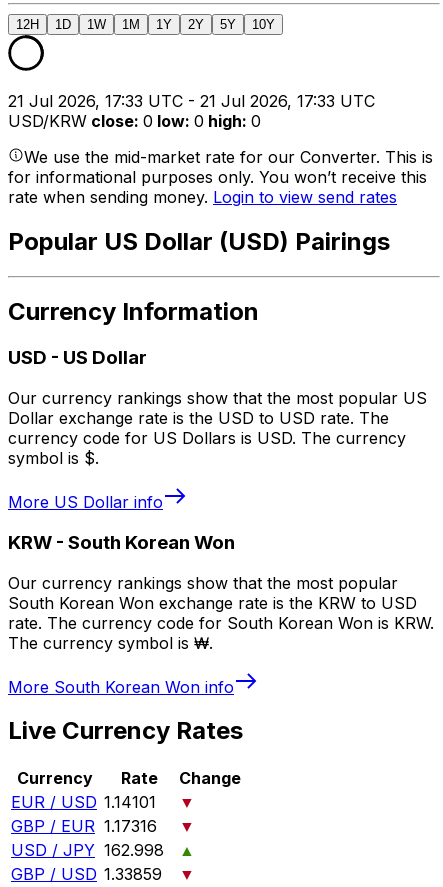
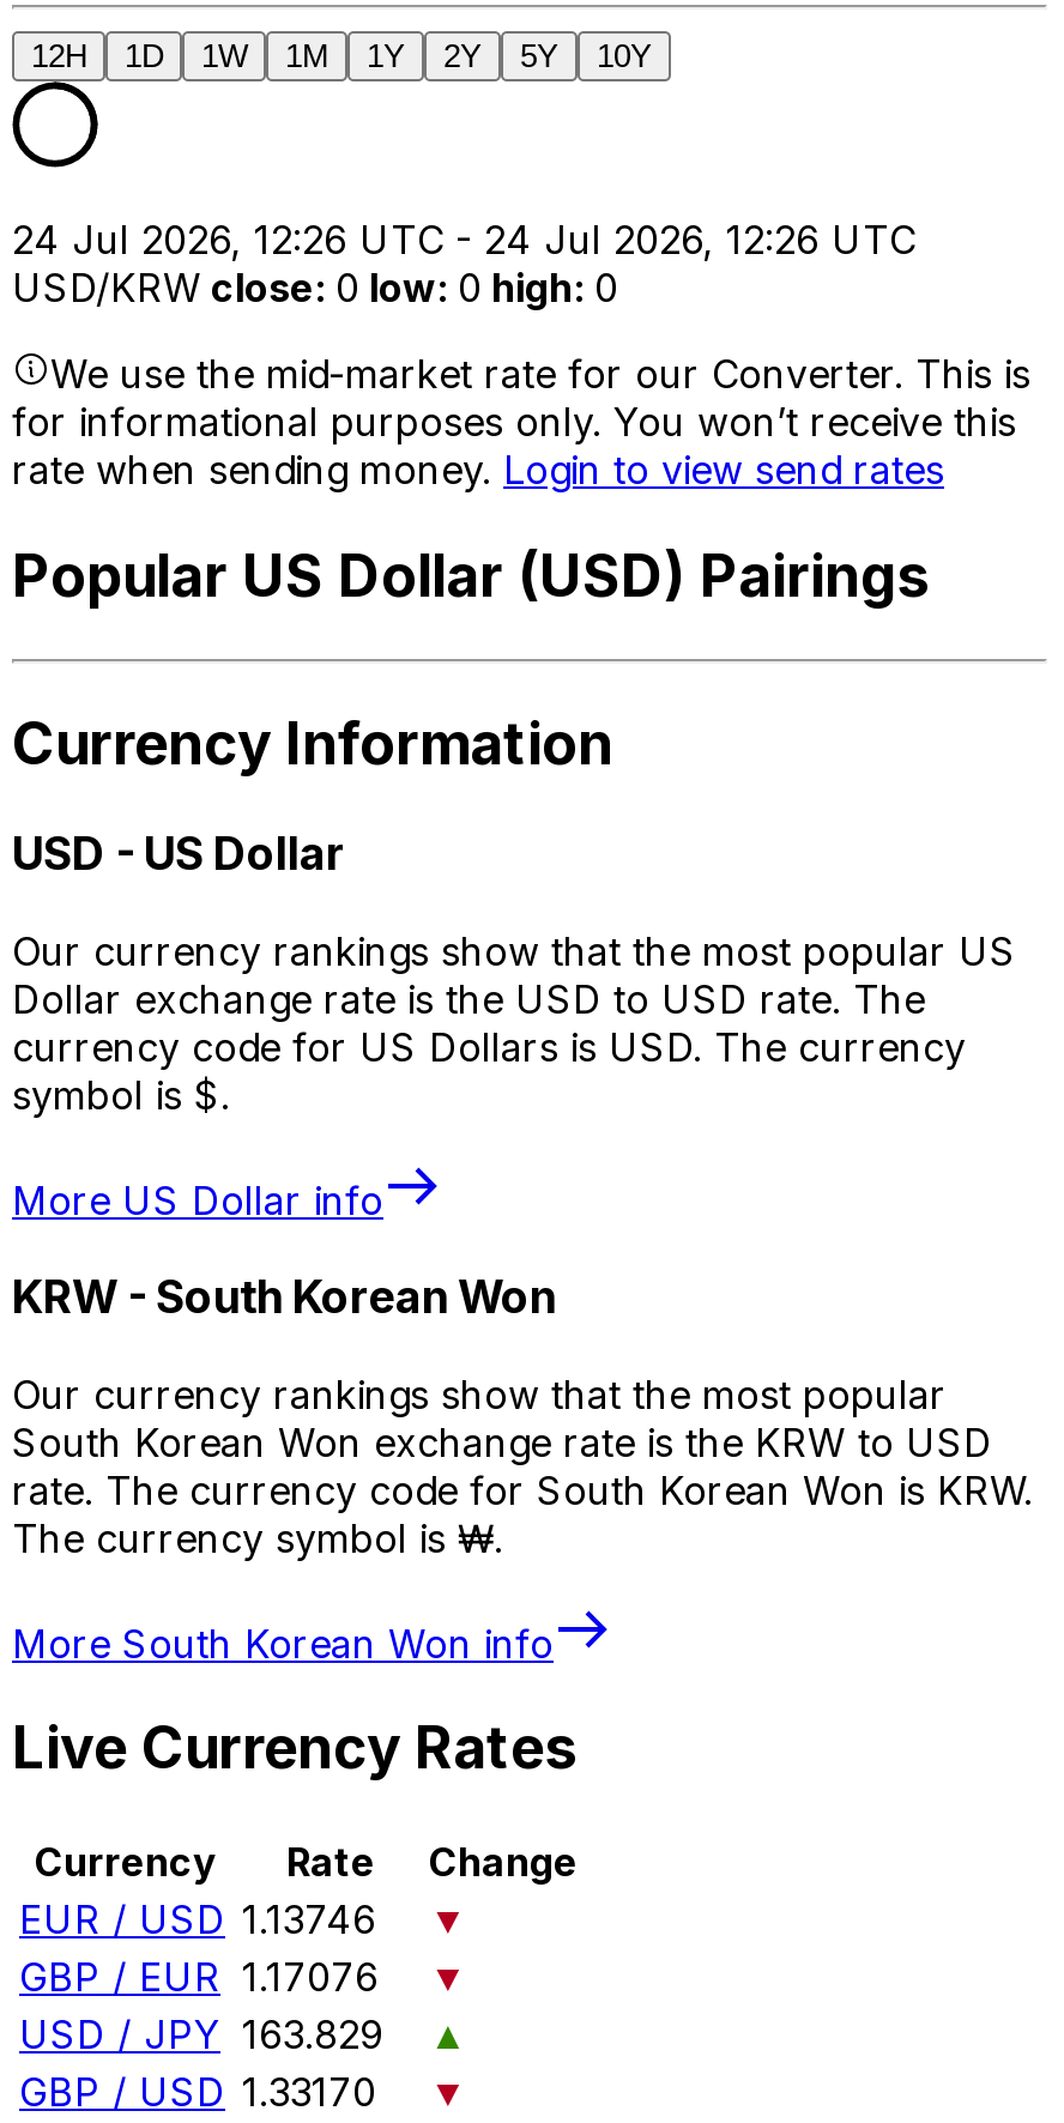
- 21 Jul 2026, 17:33 UTC - 21 Jul 2026, 17:33 UTC
+ 24 Jul 2026, 12:26 UTC - 24 Jul 2026, 12:26 UTC

- EUR / USD 1.14101
+ EUR / USD 1.13746

- GBP / EUR 1.17316
+ GBP / EUR 1.17076

- USD / JPY 162.998
+ USD / JPY 163.829

- GBP / USD 1.33859
+ GBP / USD 1.33170
